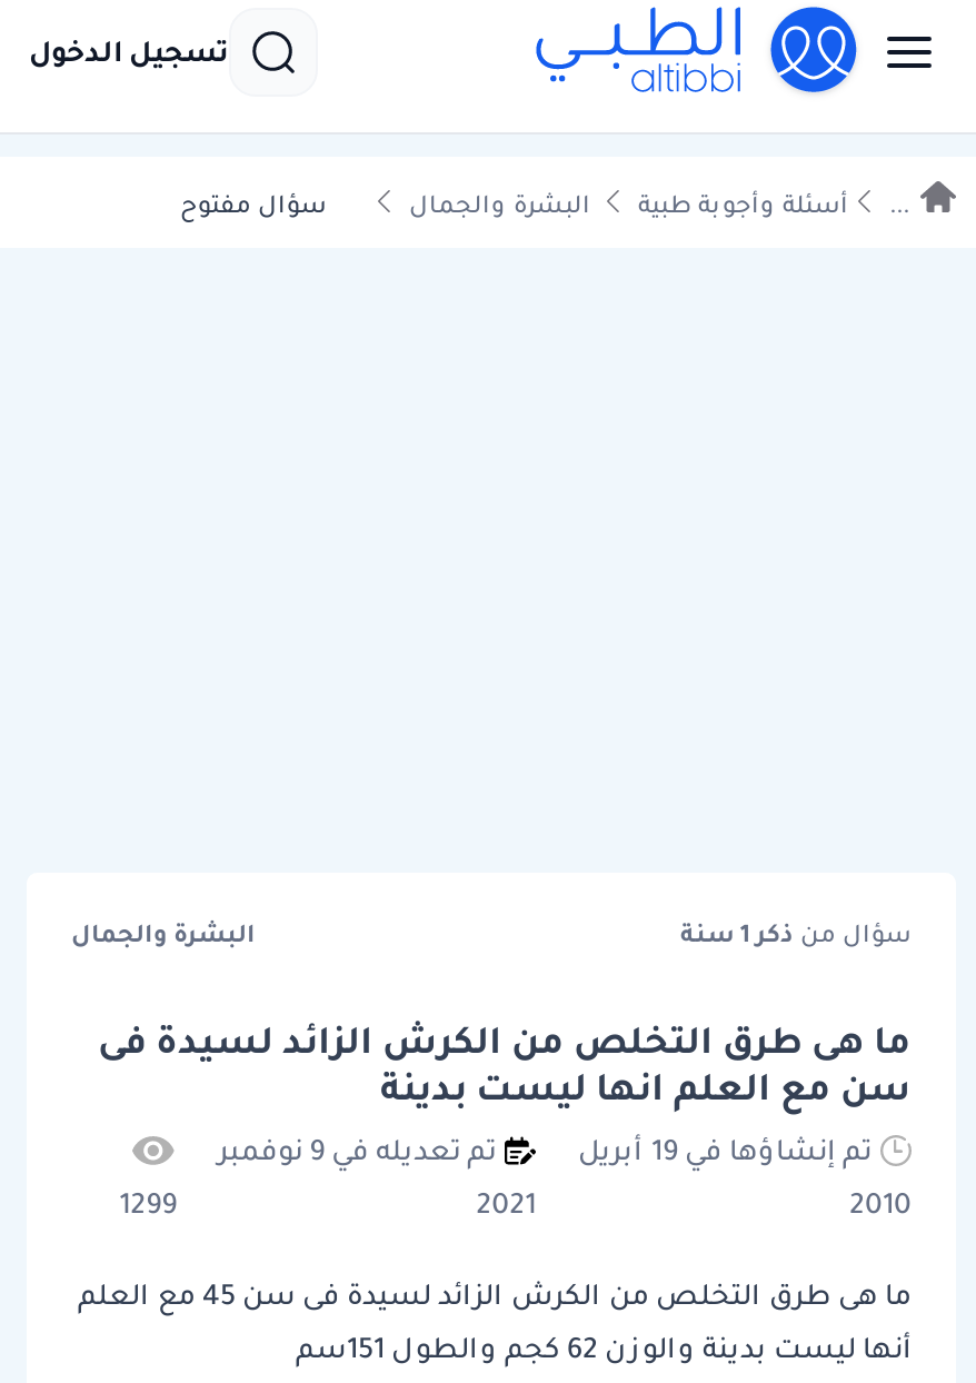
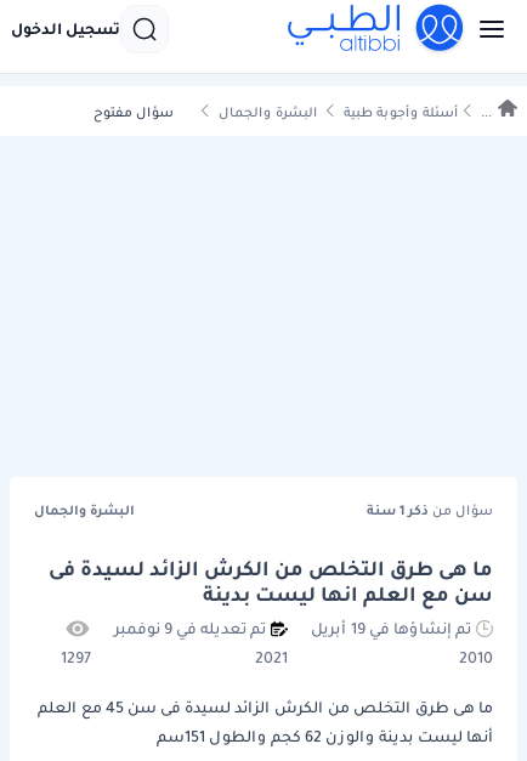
- 1299
+ 1297
